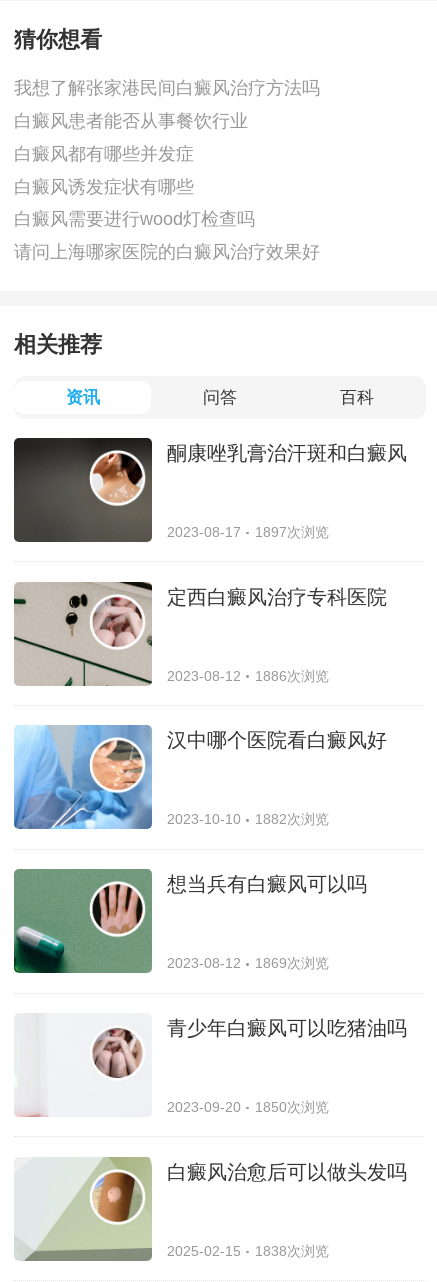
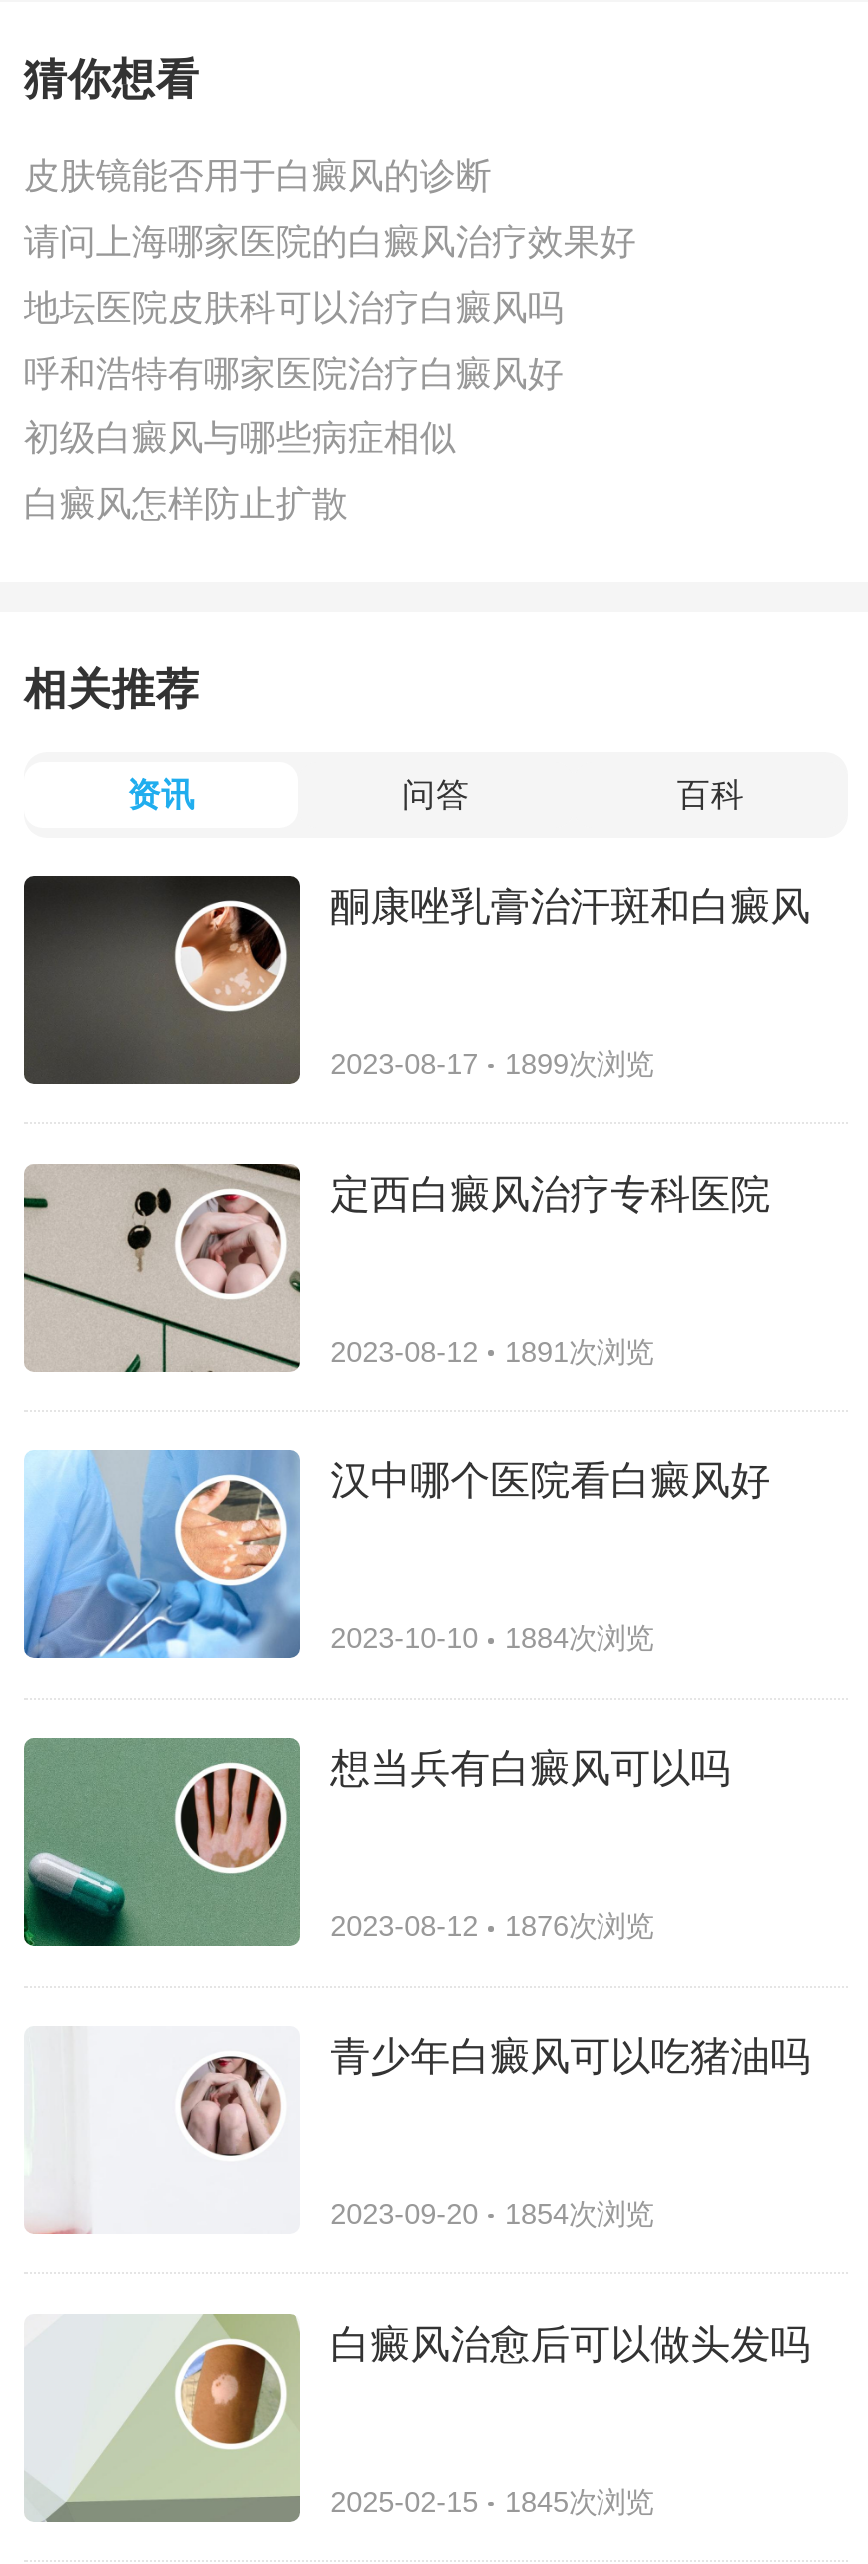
- 我想了解张家港民间白癜风治疗方法吗
- 白癜风患者能否从事餐饮行业
- 白癜风都有哪些并发症
- 白癜风诱发症状有哪些
- 白癜风需要进行wood灯检查吗
+ 皮肤镜能否用于白癜风的诊断

moved up: 请问上海哪家医院的白癜风治疗效果好

+ 地坛医院皮肤科可以治疗白癜风吗
+ 呼和浩特有哪家医院治疗白癜风好
+ 初级白癜风与哪些病症相似
+ 白癜风怎样防止扩散

- 2023-08-17 1897次浏览
+ 2023-08-17 1899次浏览

- 2023-08-12 1886次浏览
+ 2023-08-12 1891次浏览

- 2023-10-10 1882次浏览
+ 2023-10-10 1884次浏览

- 2023-08-12 1869次浏览
+ 2023-08-12 1876次浏览

- 2023-09-20 1850次浏览
+ 2023-09-20 1854次浏览

- 2025-02-15 1838次浏览
+ 2025-02-15 1845次浏览
